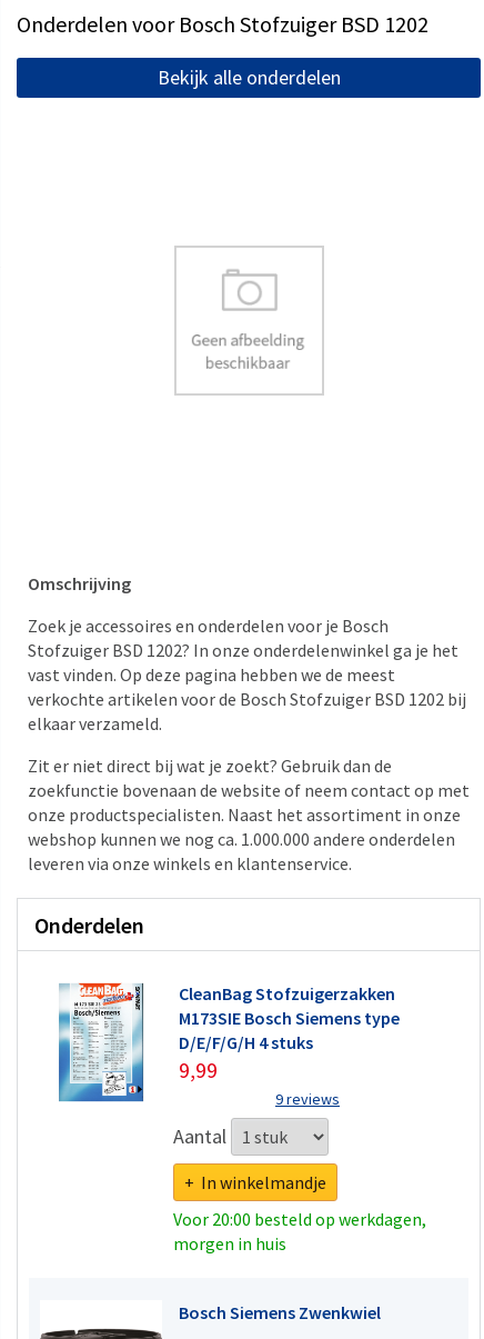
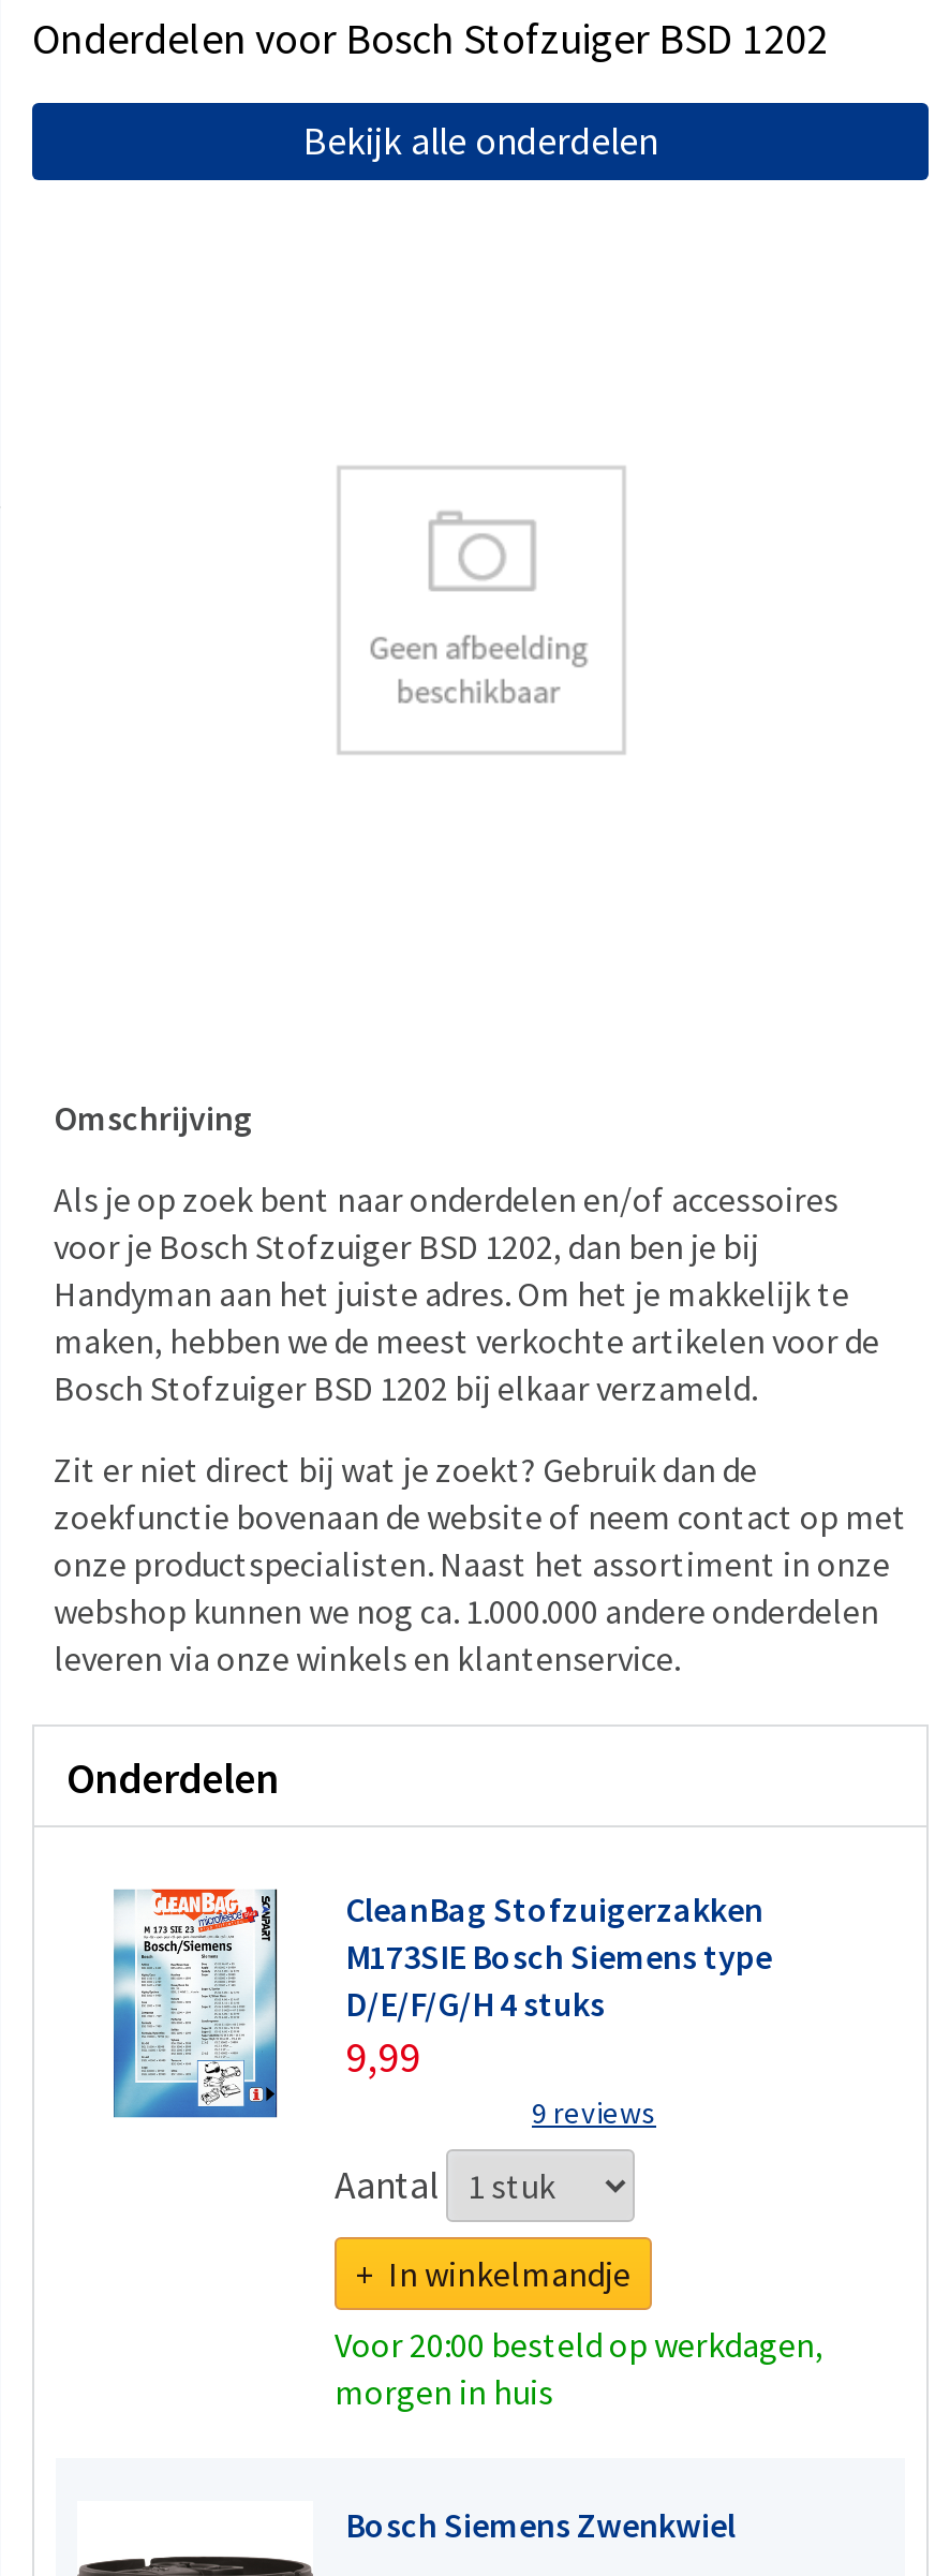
- Zoek je accessoires en onderdelen voor je Bosch
- Stofzuiger BSD 1202? In onze onderdelenwinkel ga je het
- vast vinden. Op deze pagina hebben we de meest
- verkochte artikelen voor de Bosch Stofzuiger BSD 1202 bij
- elkaar verzameld.
+ Als je op zoek bent naar onderdelen en/of accessoires
+ voor je Bosch Stofzuiger BSD 1202, dan ben je bij
+ Handyman aan het juiste adres. Om het je makkelijk te
+ maken, hebben we de meest verkochte artikelen voor de
+ Bosch Stofzuiger BSD 1202 bij elkaar verzameld.
